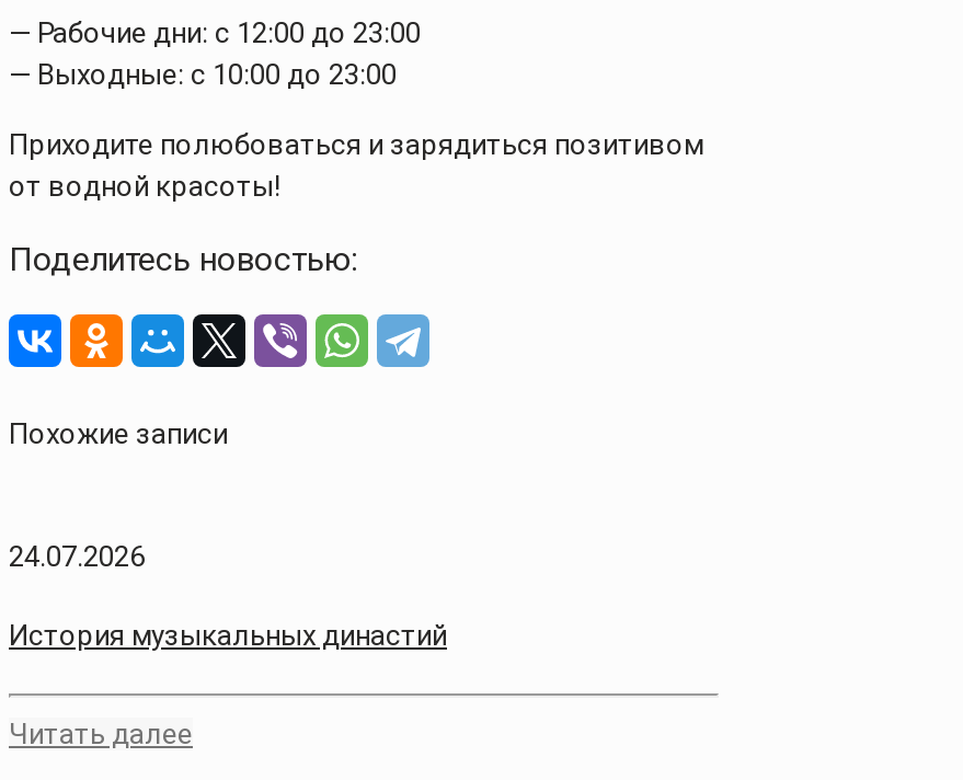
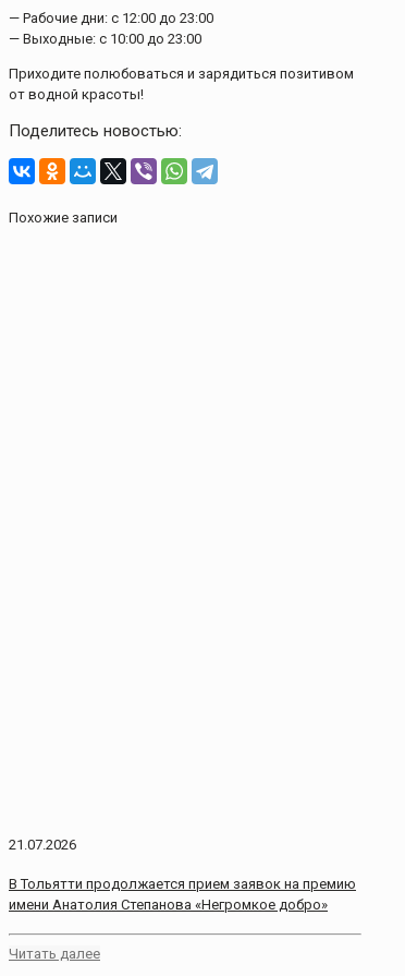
- 24.07.2026
+ 21.07.2026

- История музыкальных династий
+ В Тольятти продолжается прием заявок на премию
+ имени Анатолия Степанова «Негромкое добро»
